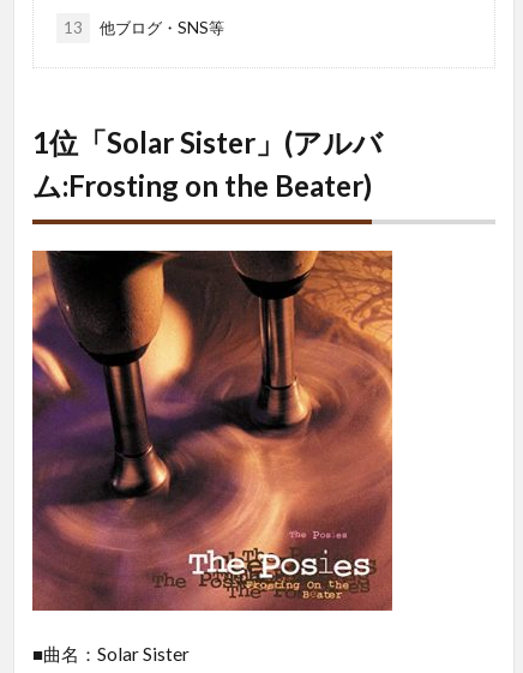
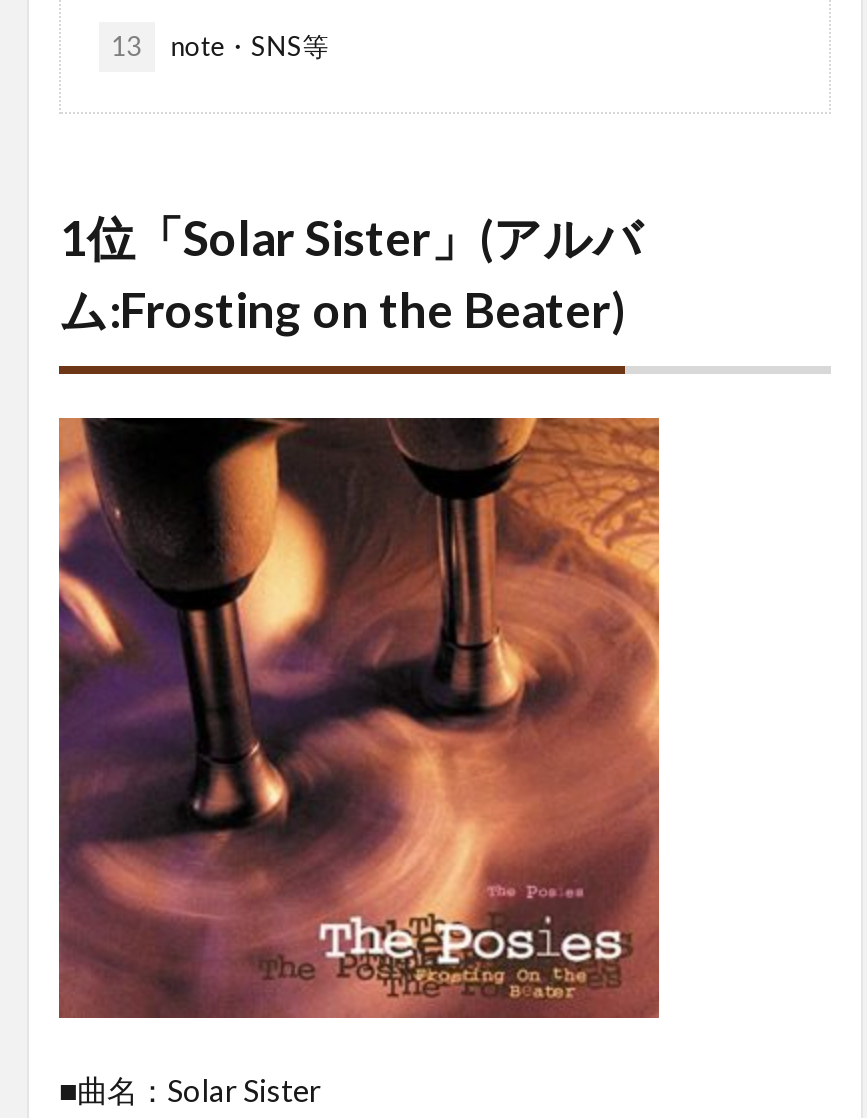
- 他ブログ・SNS等
+ note・SNS等
